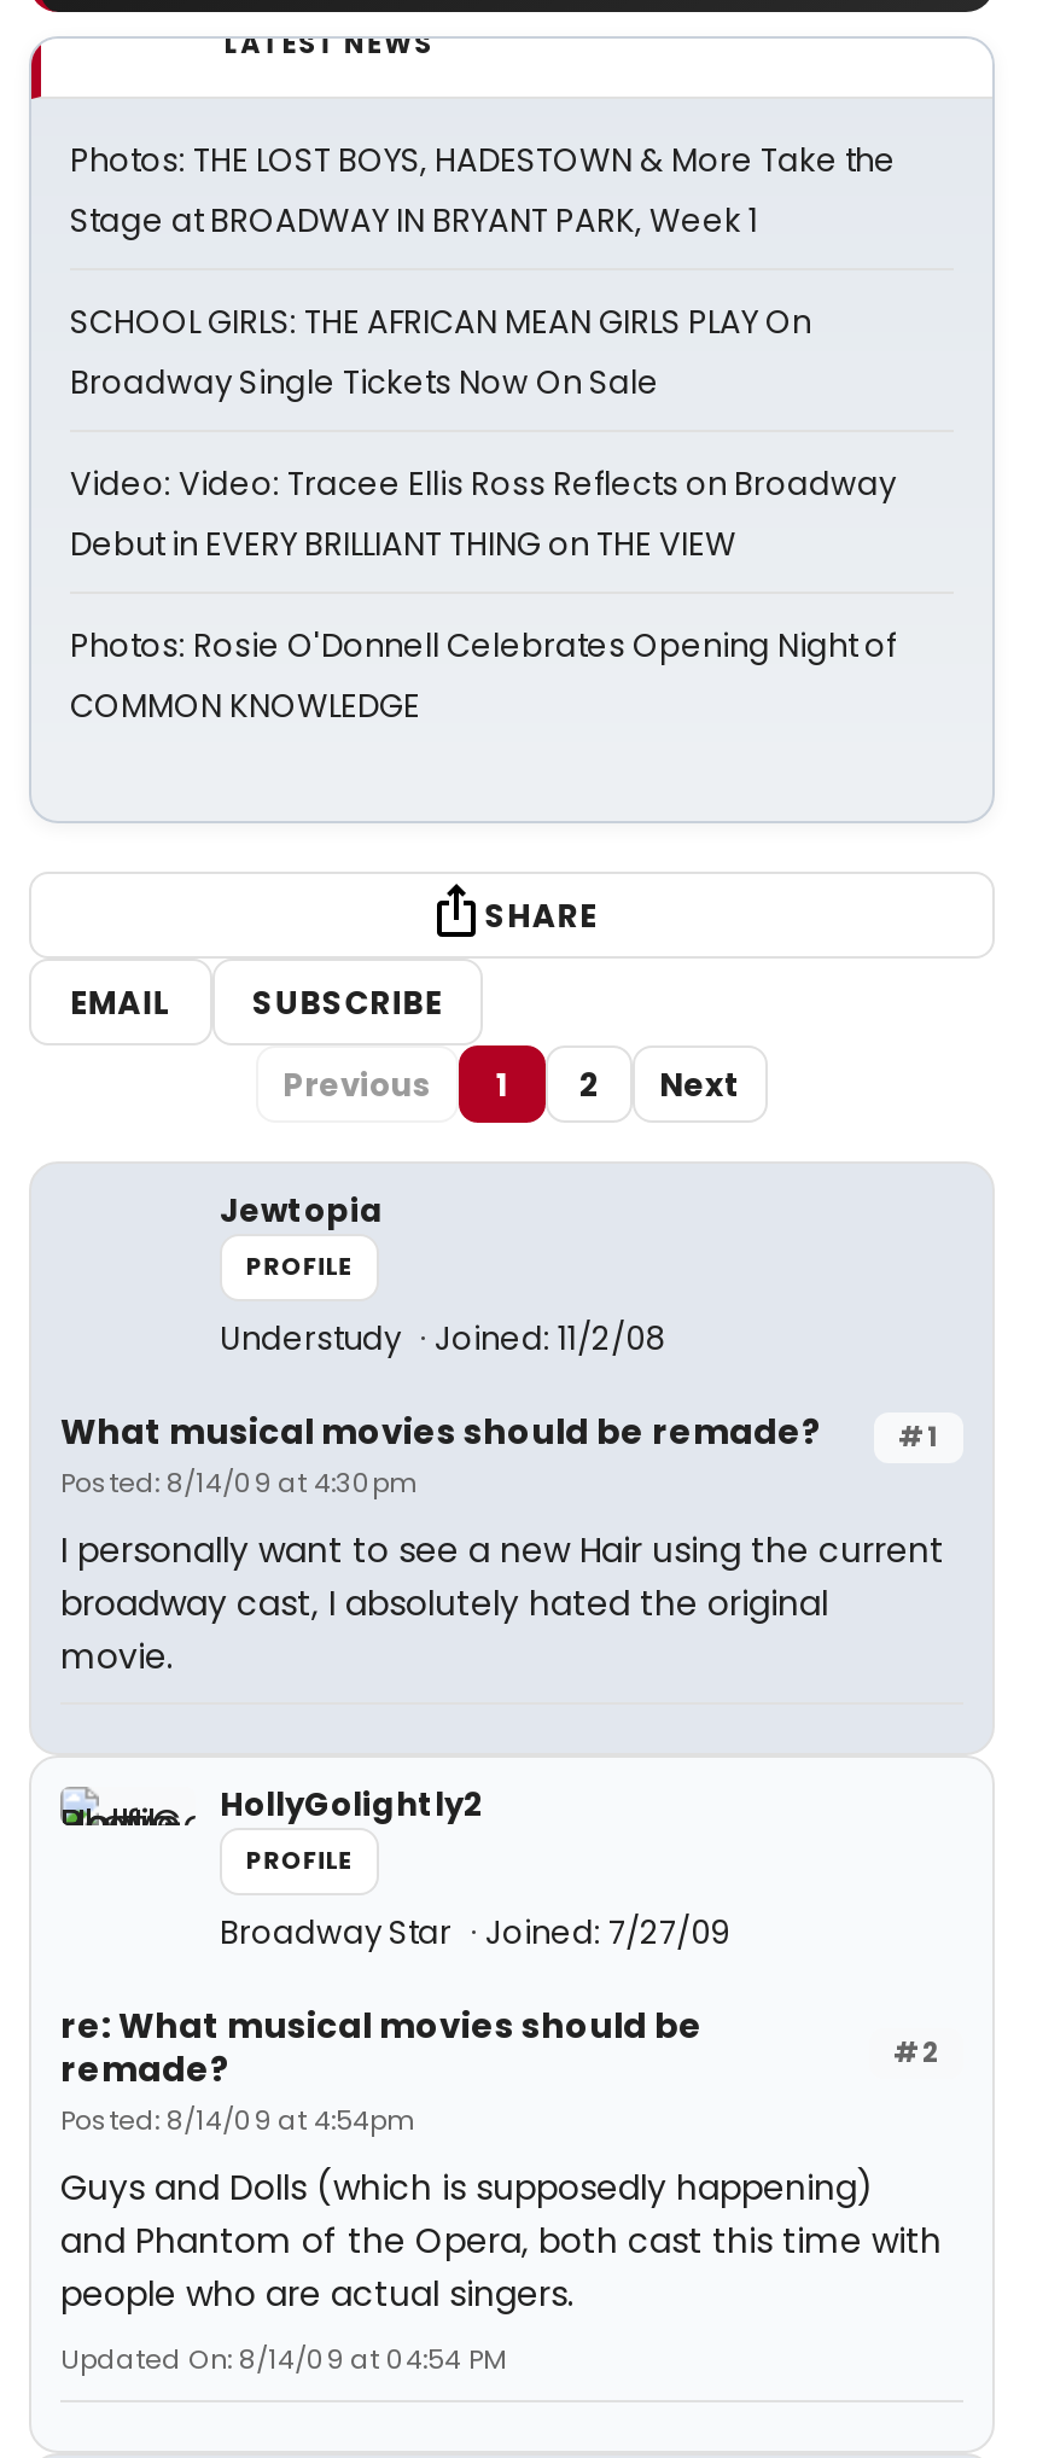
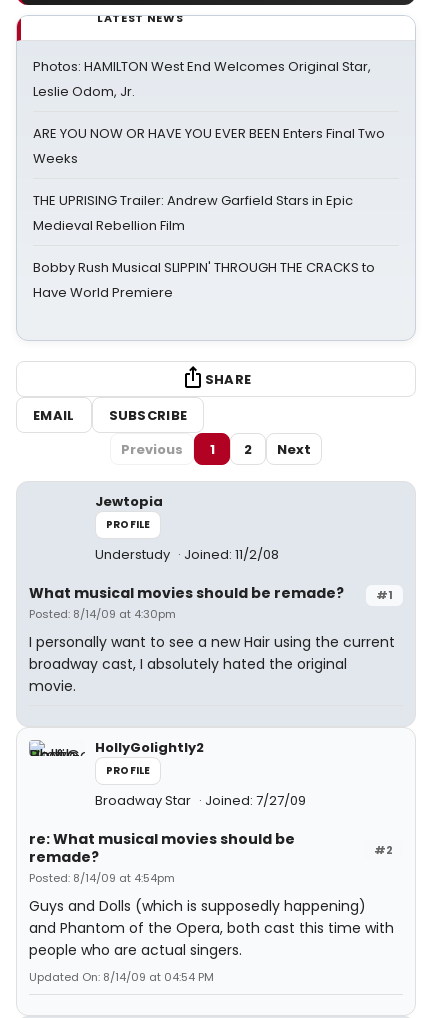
- Photos: THE LOST BOYS, HADESTOWN & More Take the
- Stage at BROADWAY IN BRYANT PARK, Week 1
+ Photos: HAMILTON West End Welcomes Original Star,
+ Leslie Odom, Jr.

- SCHOOL GIRLS: THE AFRICAN MEAN GIRLS PLAY On
- Broadway Single Tickets Now On Sale
+ ARE YOU NOW OR HAVE YOU EVER BEEN Enters Final Two
+ Weeks

- Video: Video: Tracee Ellis Ross Reflects on Broadway
- Debut in EVERY BRILLIANT THING on THE VIEW
+ THE UPRISING Trailer: Andrew Garfield Stars in Epic
+ Medieval Rebellion Film

- Photos: Rosie O'Donnell Celebrates Opening Night of
- COMMON KNOWLEDGE
+ Bobby Rush Musical SLIPPIN' THROUGH THE CRACKS to
+ Have World Premiere
